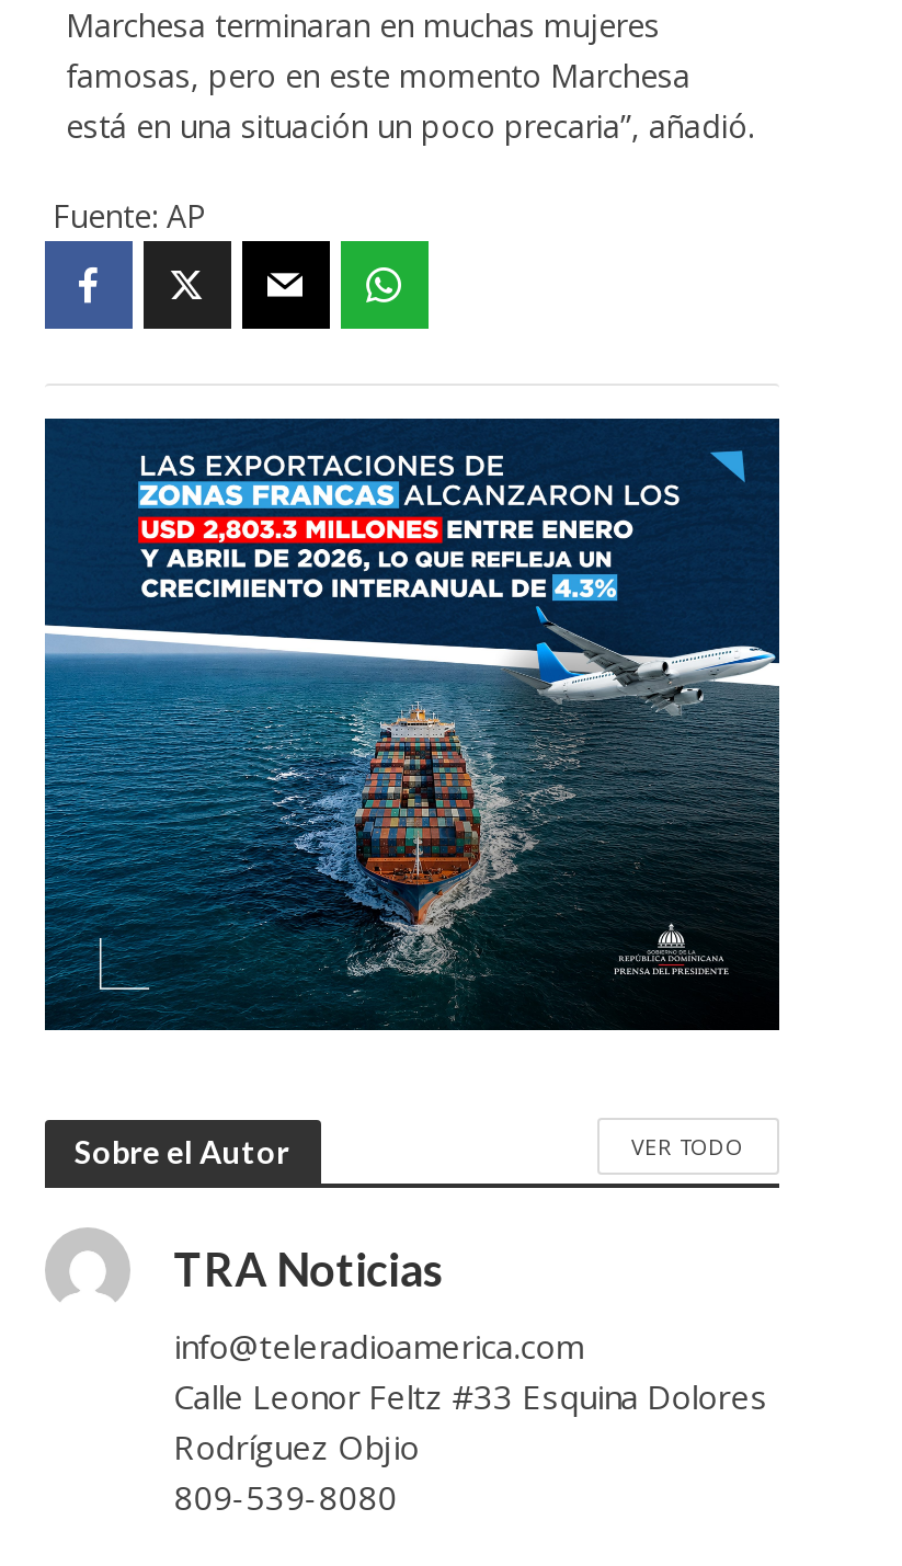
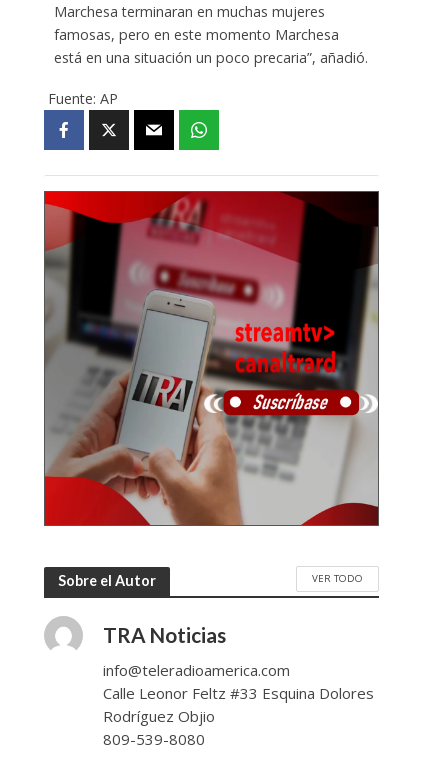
- [image]
+ [image]
